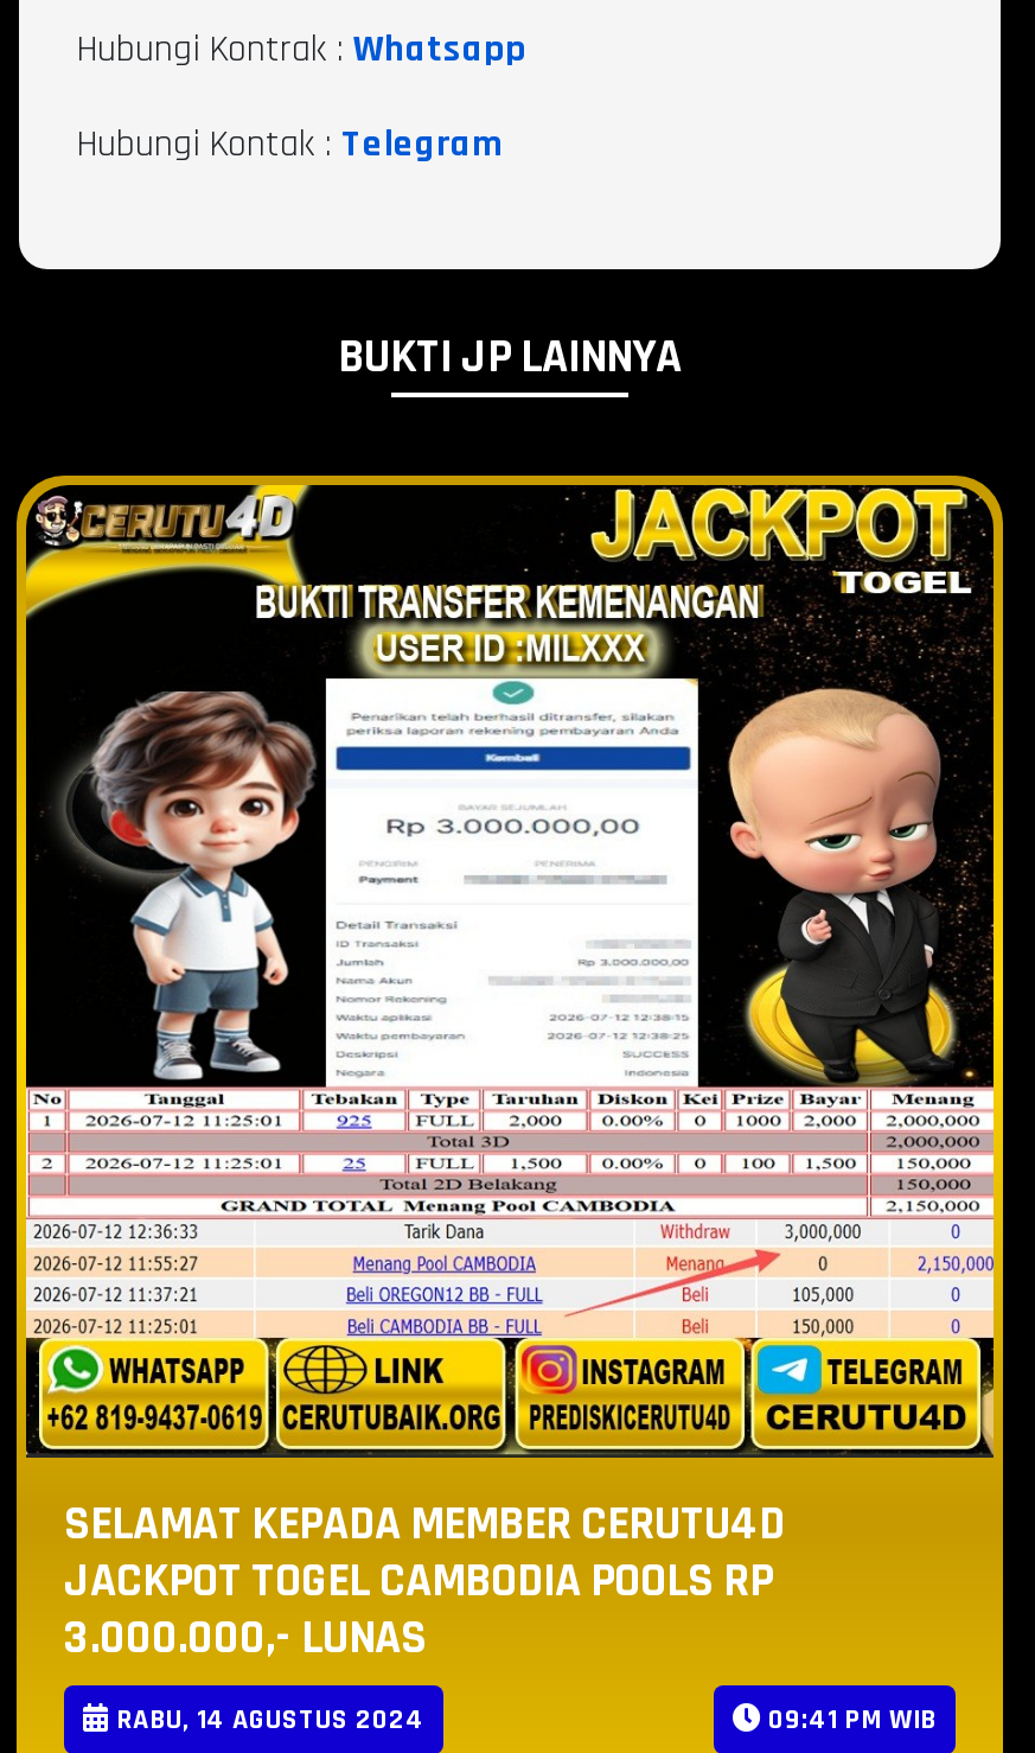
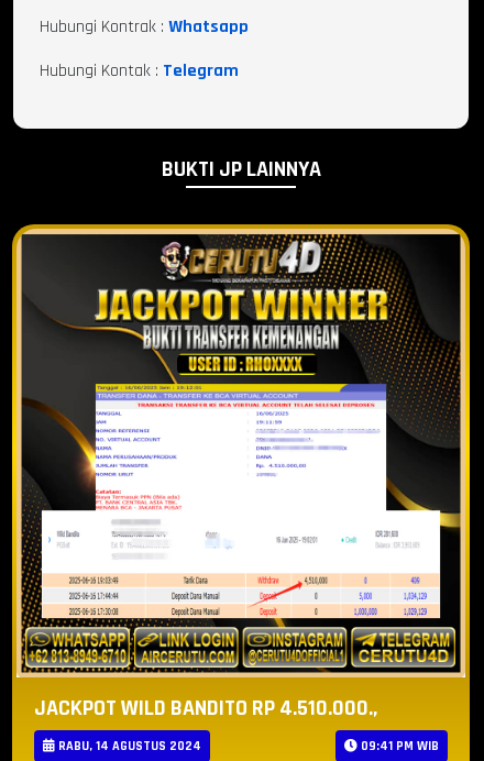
- [image]
- SELAMAT KEPADA MEMBER CERUTU4D
- JACKPOT TOGEL CAMBODIA POOLS RP
- 3.000.000,- LUNAS
+ [image]
+ JACKPOT WILD BANDITO RP 4.510.000.,
